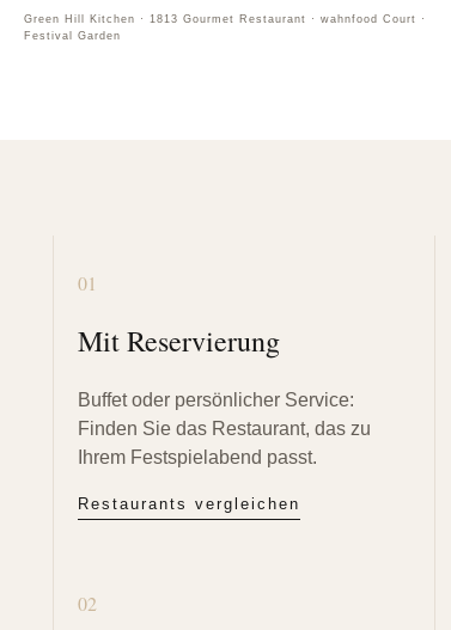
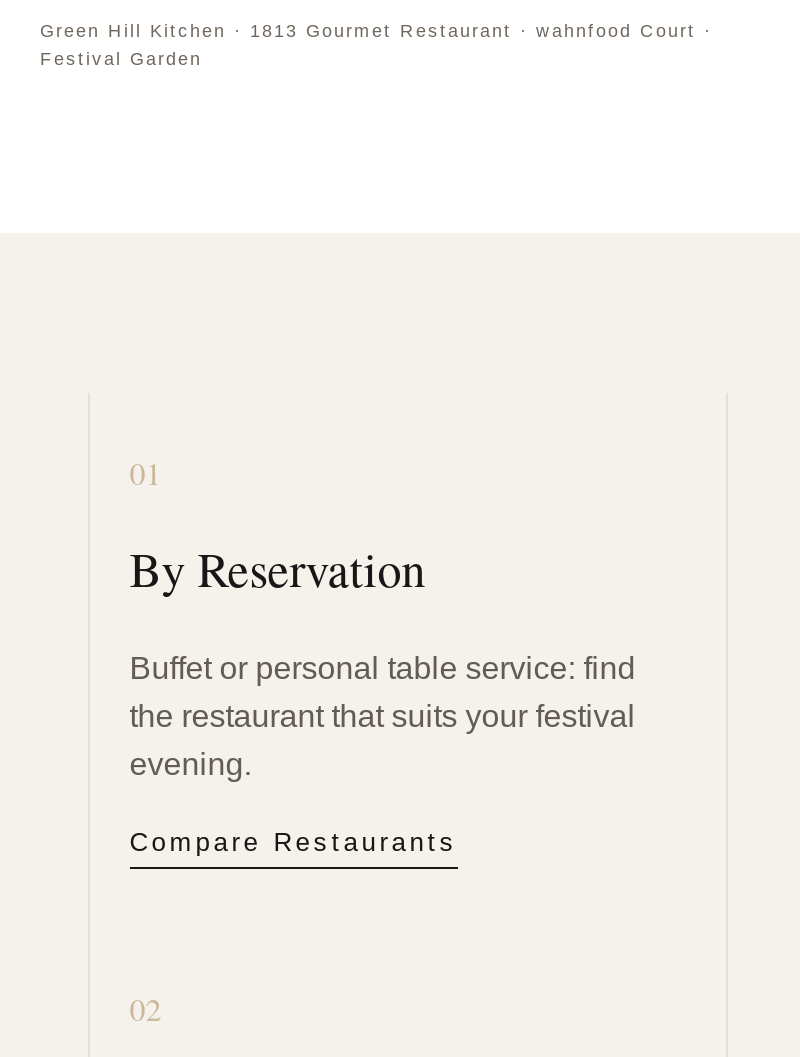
- Mit Reservierung
+ By Reservation

- Buffet oder persönlicher Service:
- Finden Sie das Restaurant, das zu
- Ihrem Festspielabend passt.
+ Buffet or personal table service: find
+ the restaurant that suits your festival
+ evening.

- Restaurants vergleichen
+ Compare Restaurants
